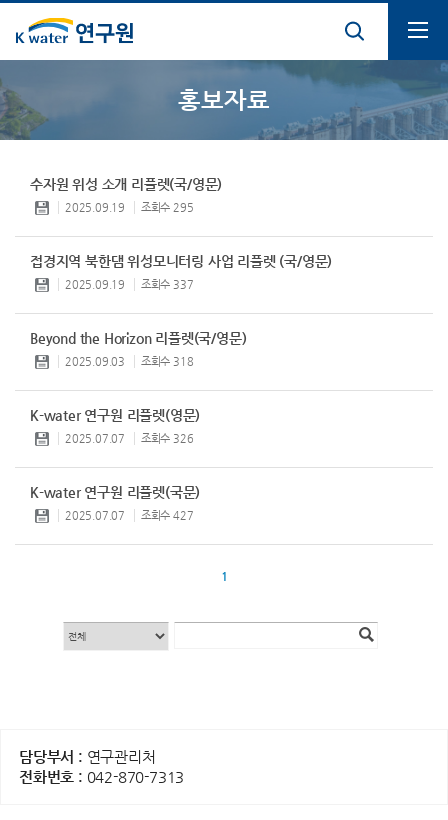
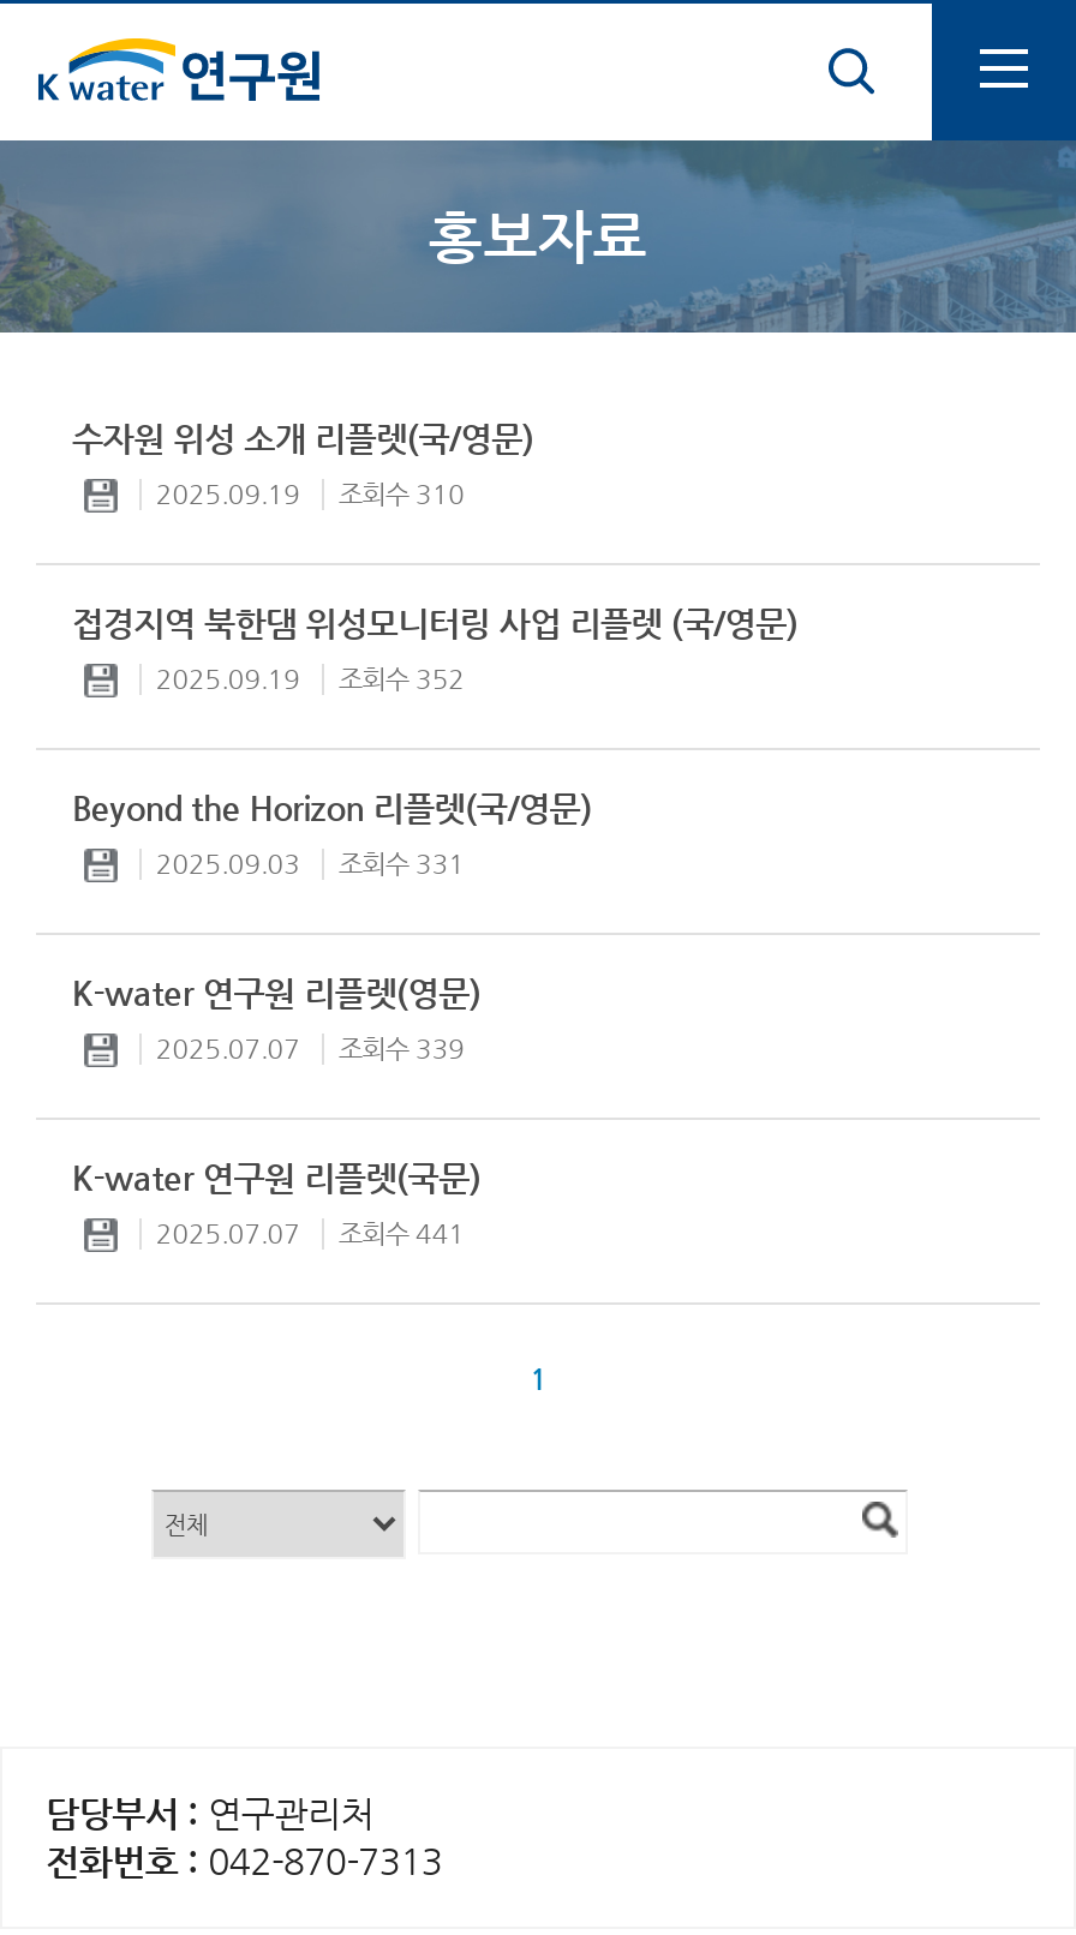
- 2025.09.19 조회수 295
+ 2025.09.19 조회수 310

- 2025.09.19 조회수 337
+ 2025.09.19 조회수 352

- 2025.09.03 조회수 318
+ 2025.09.03 조회수 331

- 2025.07.07 조회수 326
+ 2025.07.07 조회수 339

- 2025.07.07 조회수 427
+ 2025.07.07 조회수 441
